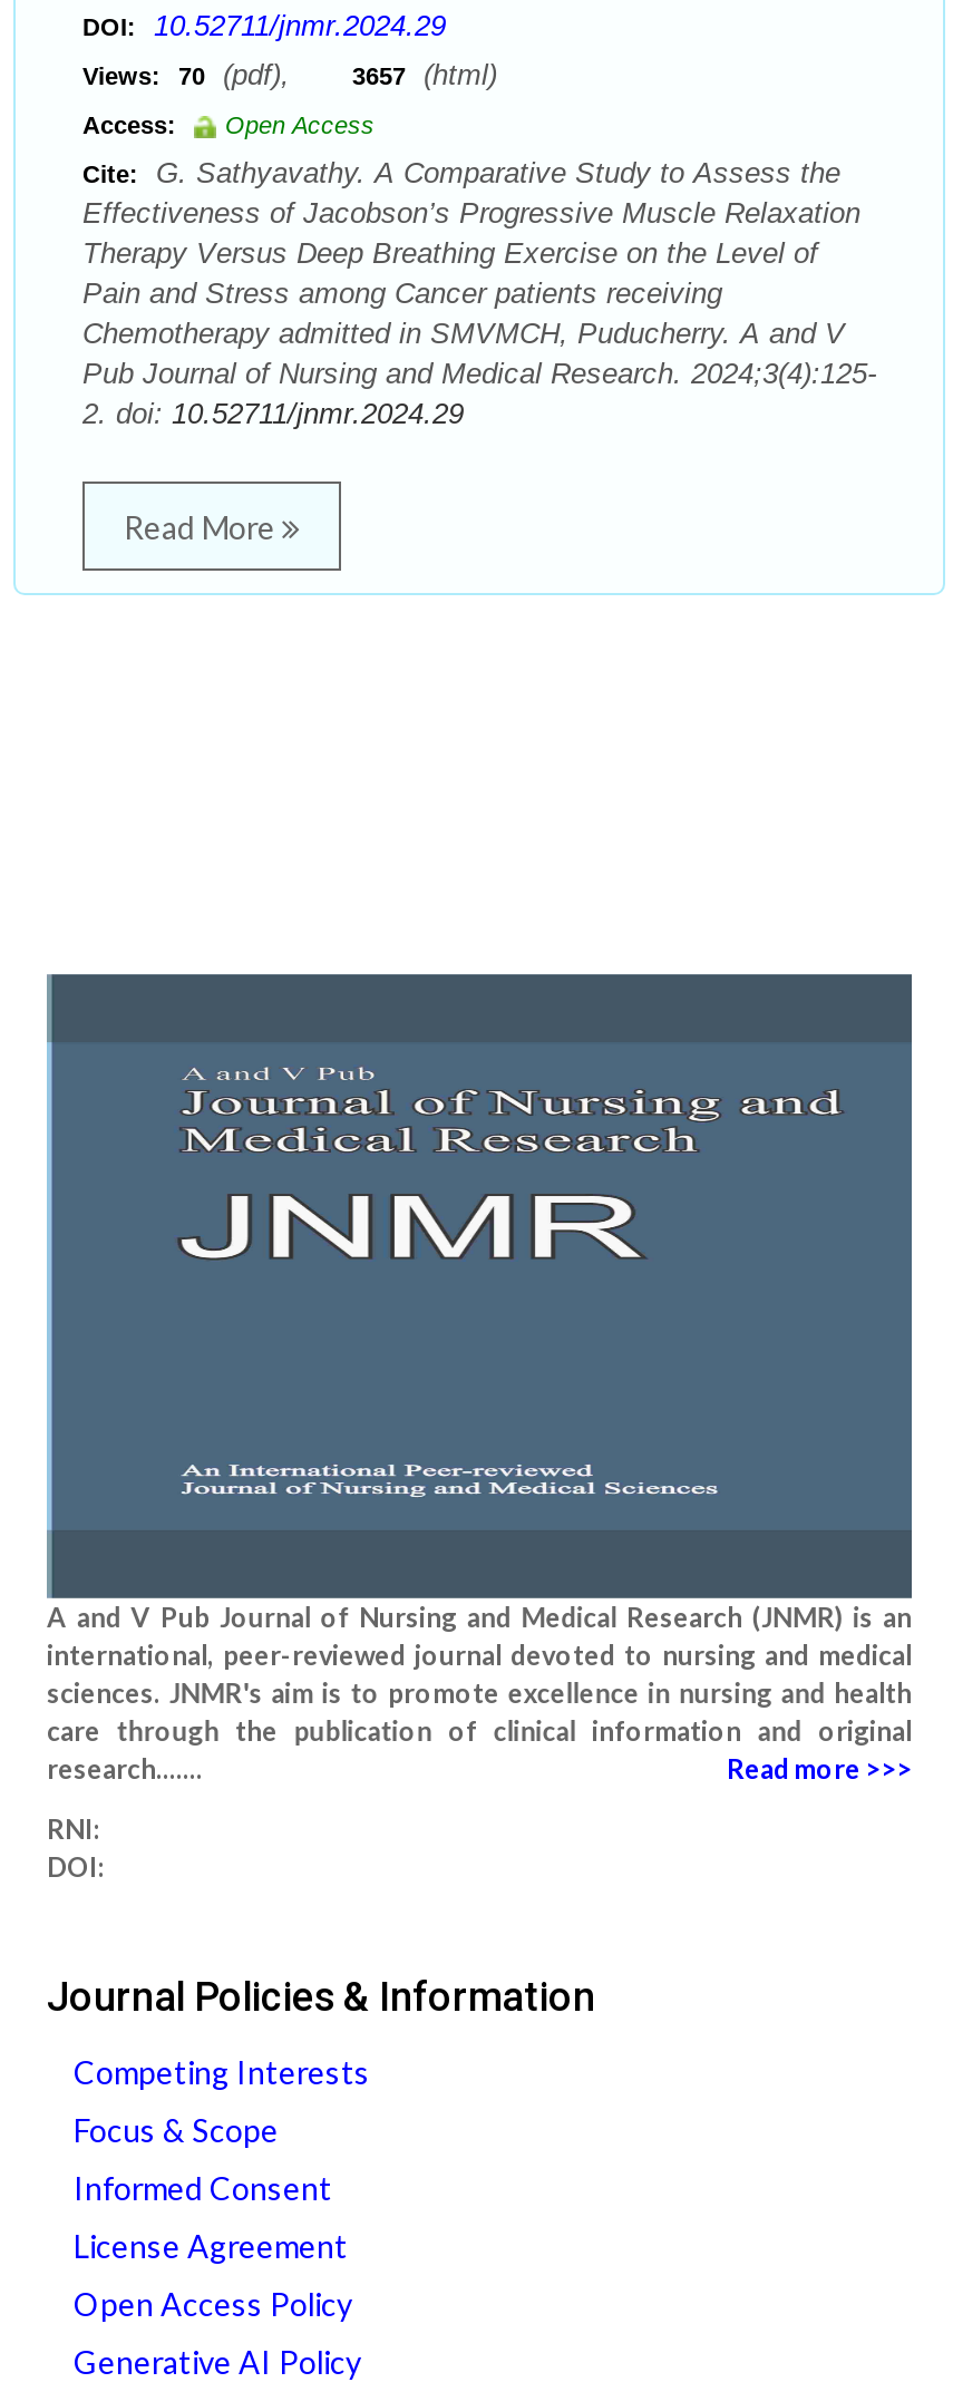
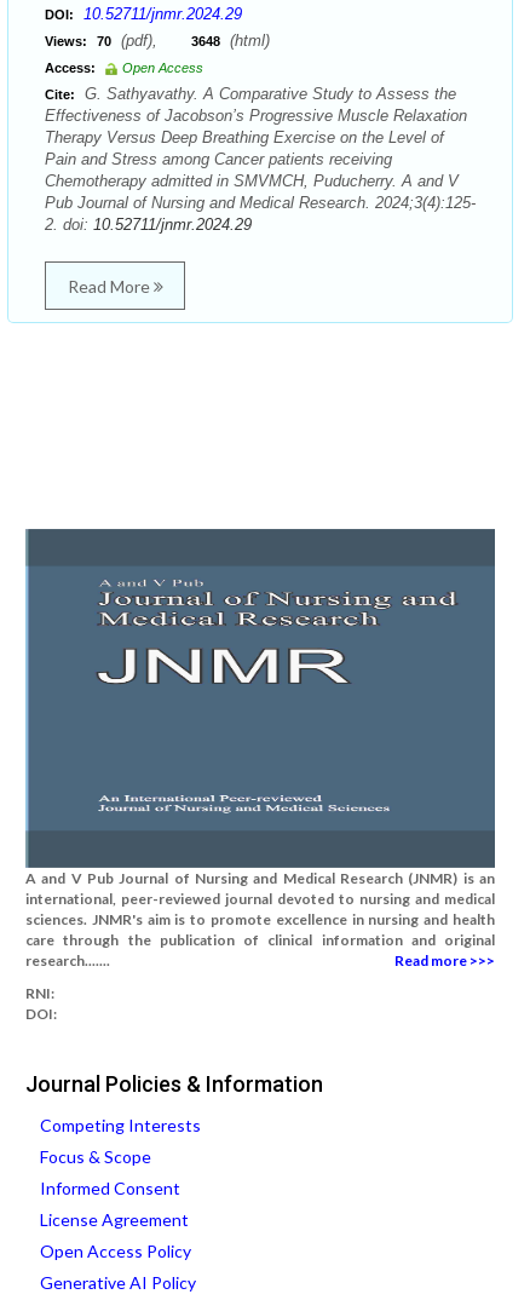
- Views: 70 (pdf), 3657 (html)
+ Views: 70 (pdf), 3648 (html)
